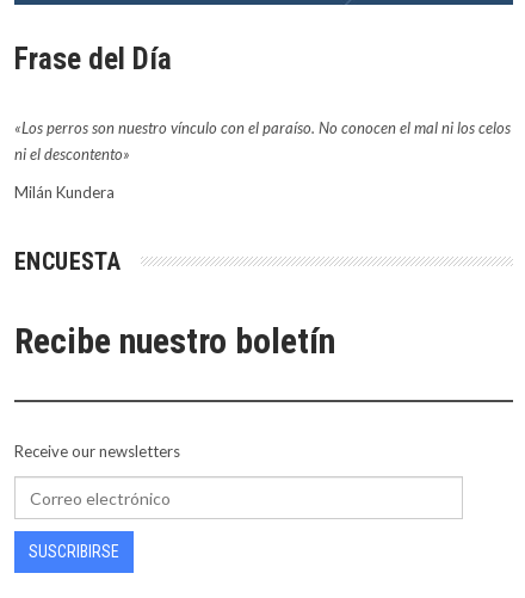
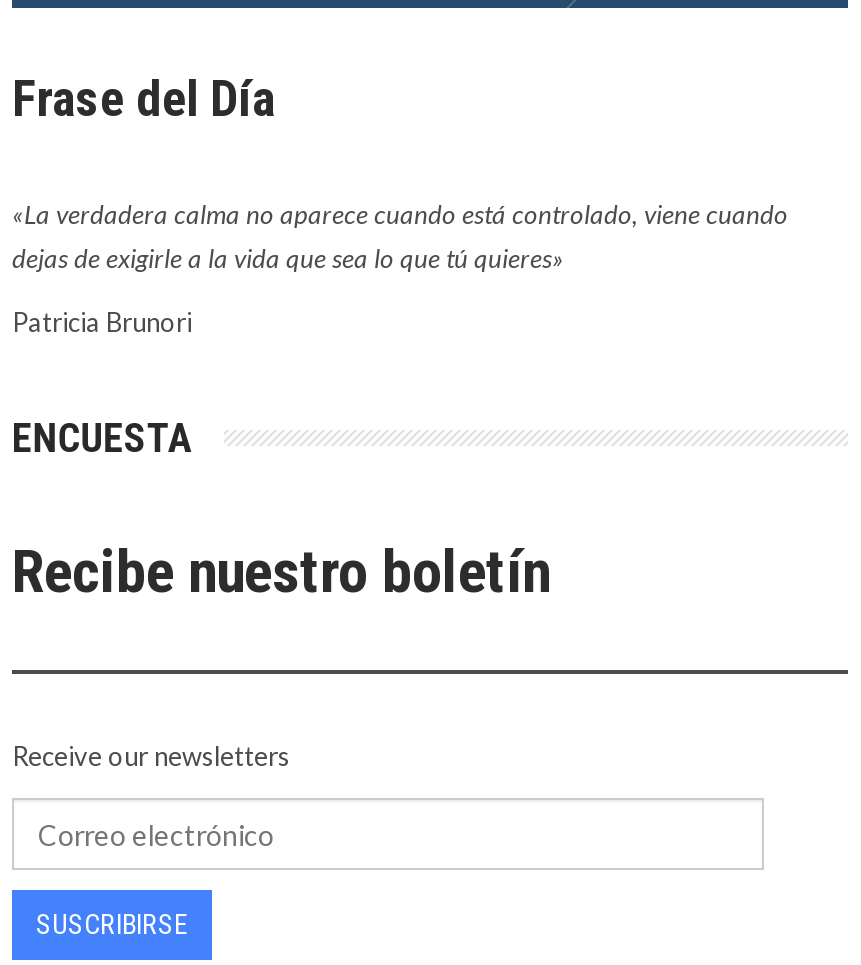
- «Los perros son nuestro vínculo con el paraíso. No conocen el mal ni los celos
- ni el descontento»
+ «La verdadera calma no aparece cuando está controlado, viene cuando
+ dejas de exigirle a la vida que sea lo que tú quieres»

- Milán Kundera
+ Patricia Brunori
